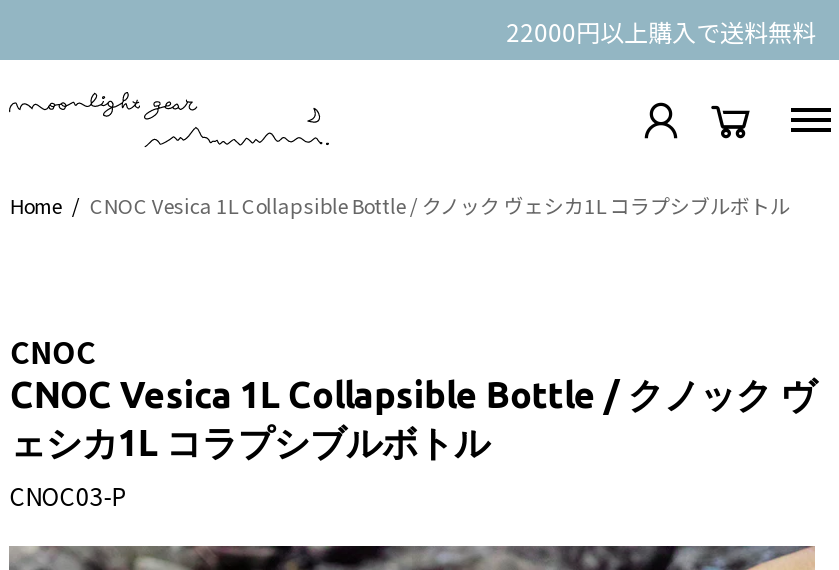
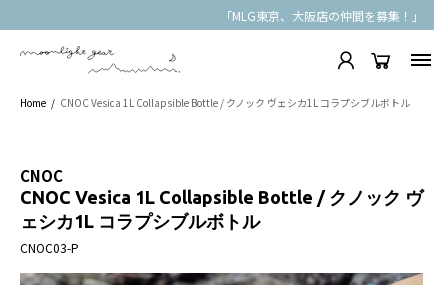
- 22000円以上購入で送料無料
+ 「MLG東京、大阪店の仲間を募集！」
